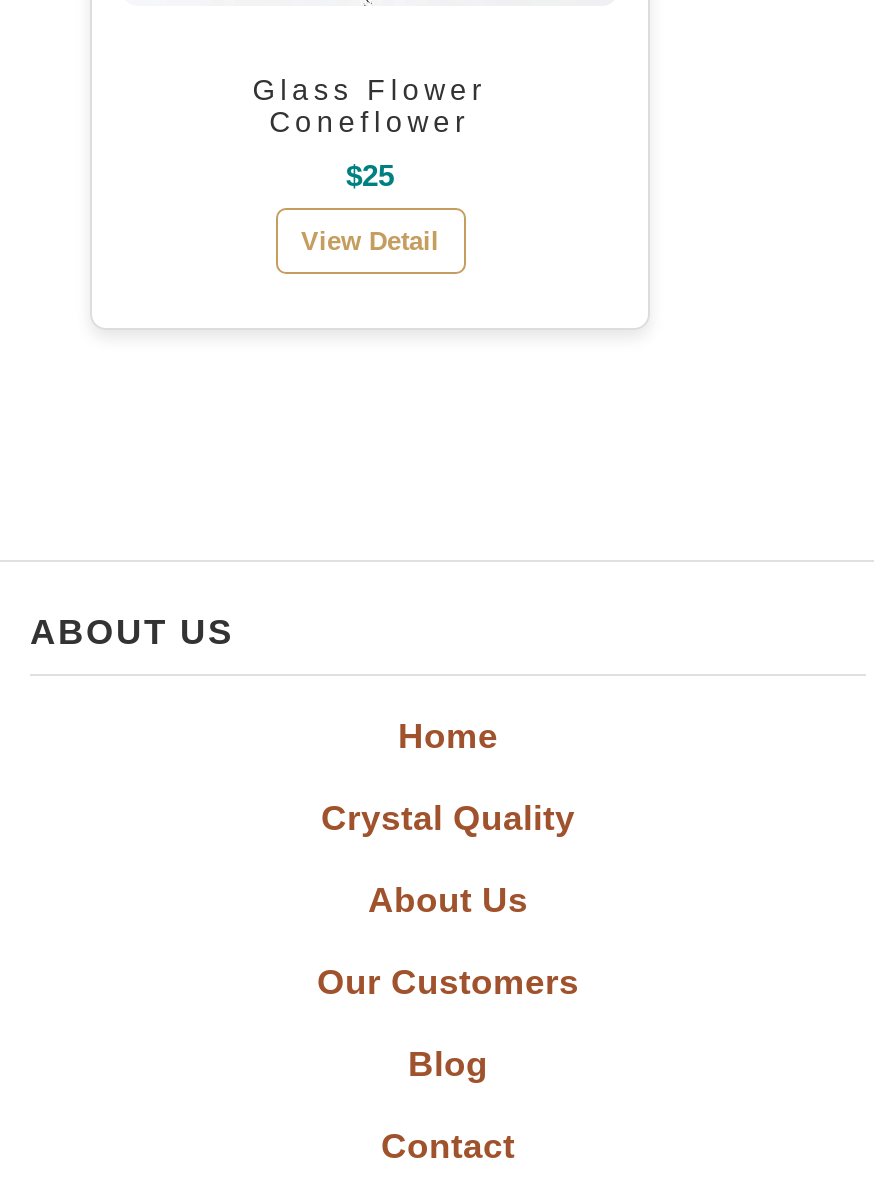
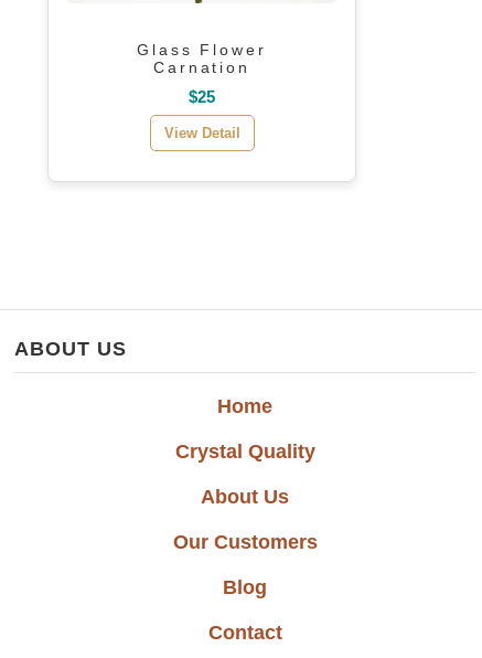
- Coneflower
+ Carnation
